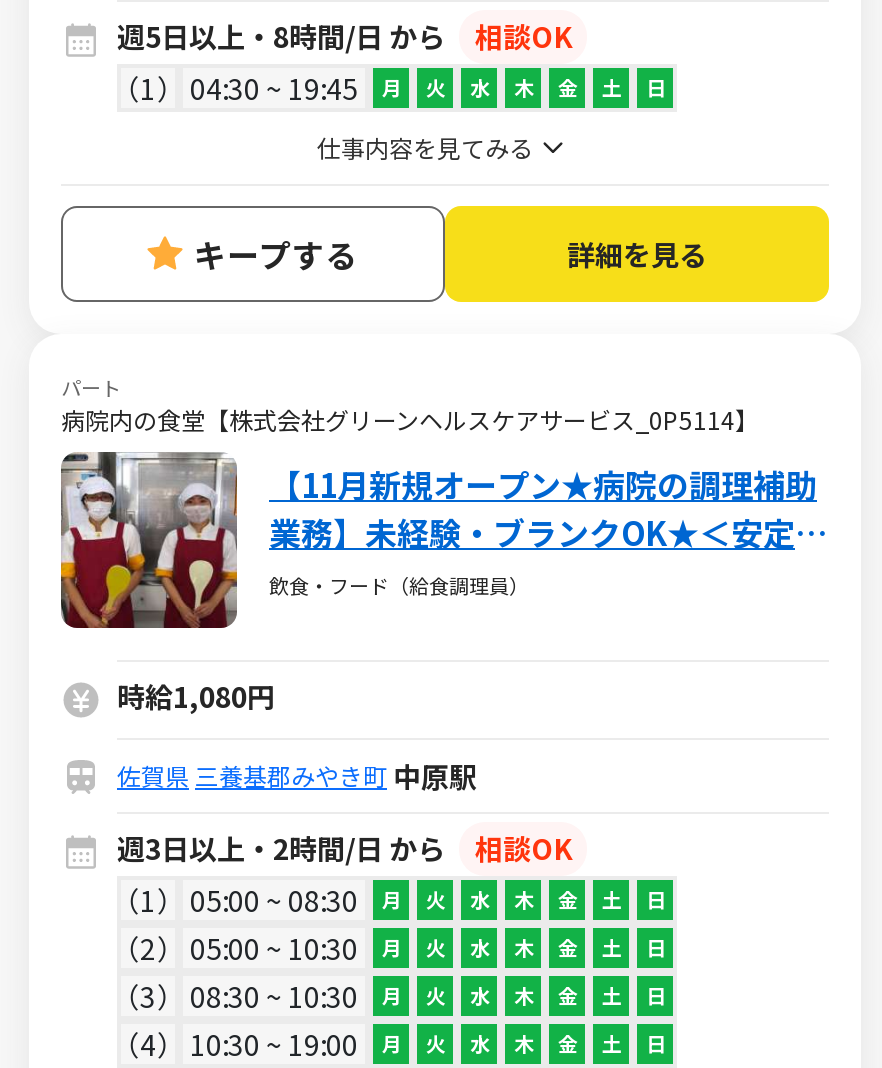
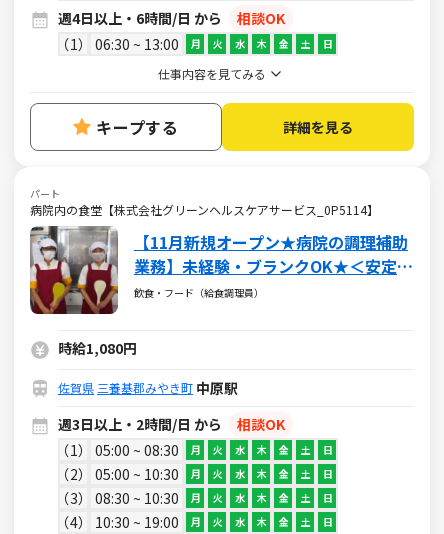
- 週5日以上・8時間/日 から
+ 週4日以上・6時間/日 から

- 04:30 ~ 19:45
+ 06:30 ~ 13:00
